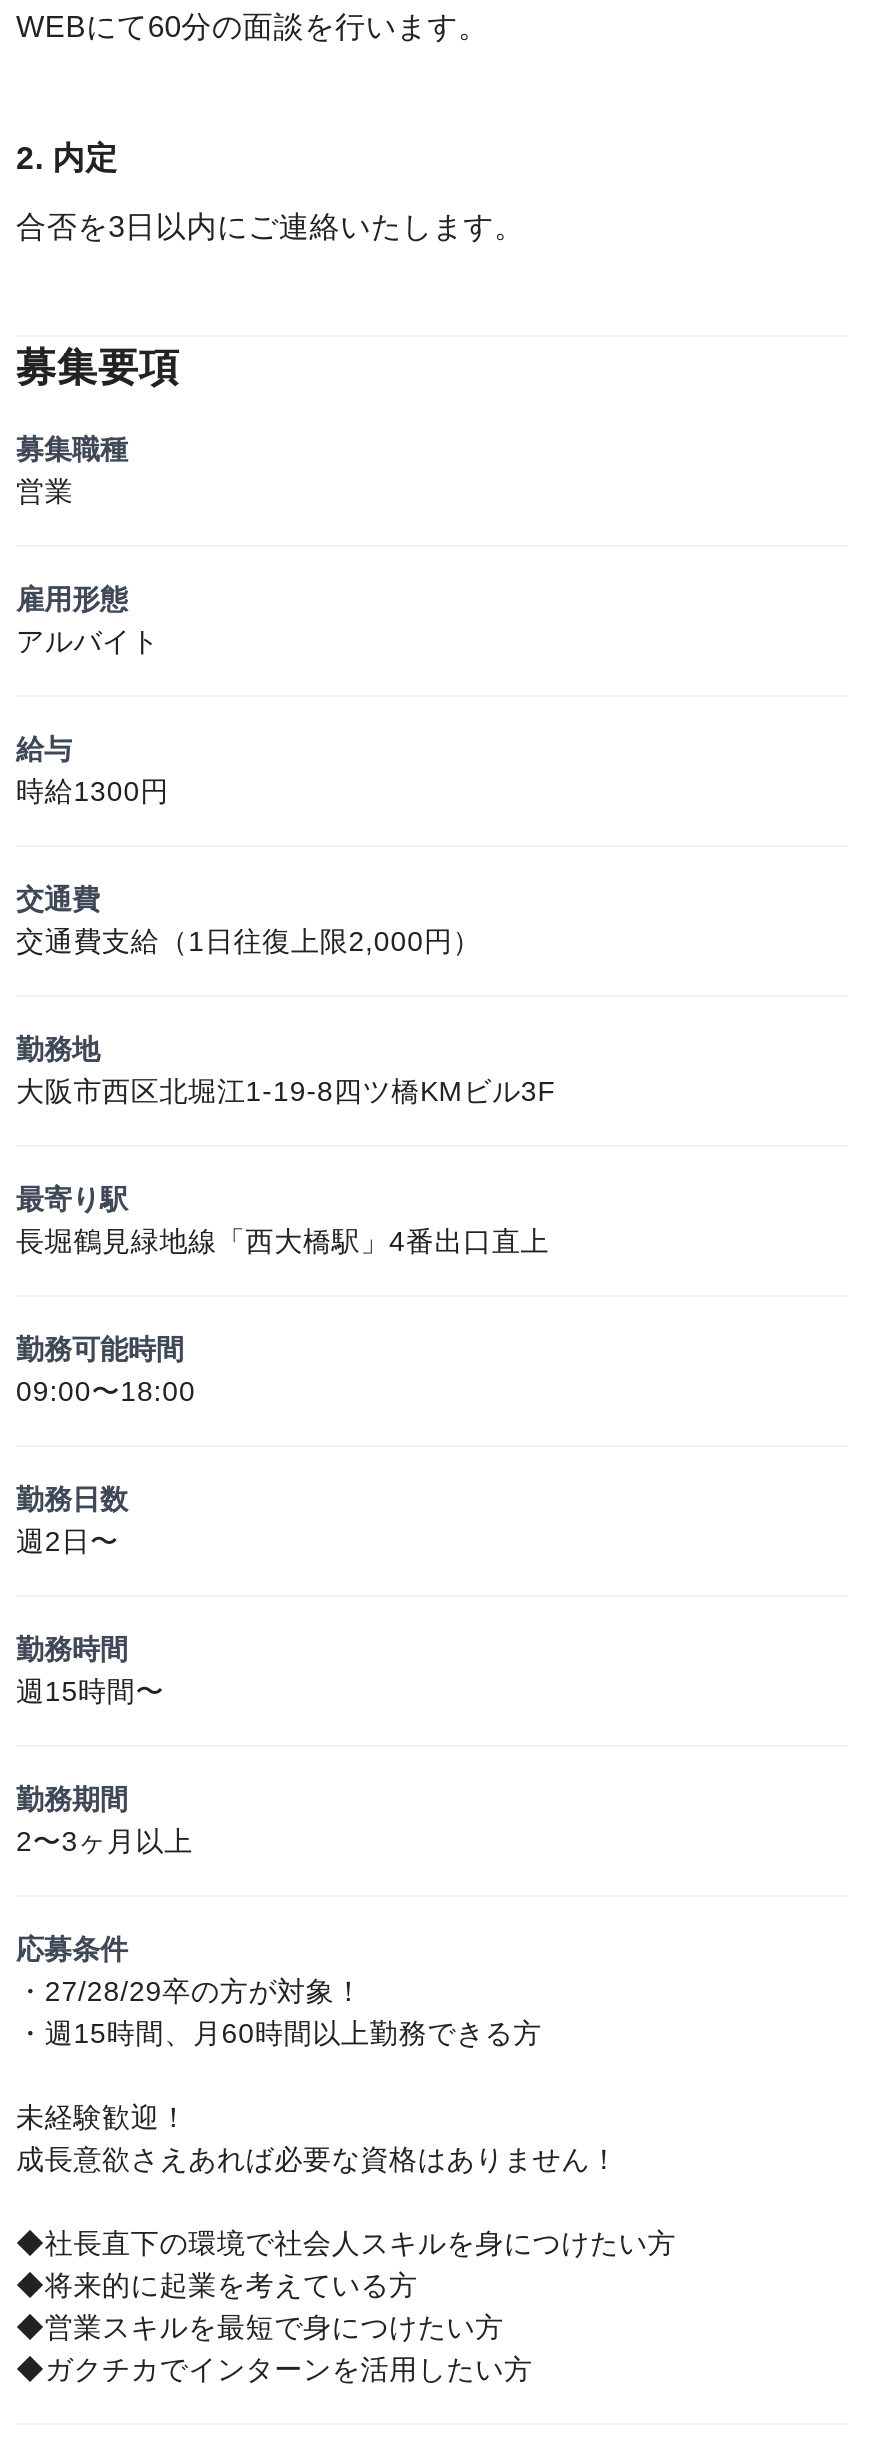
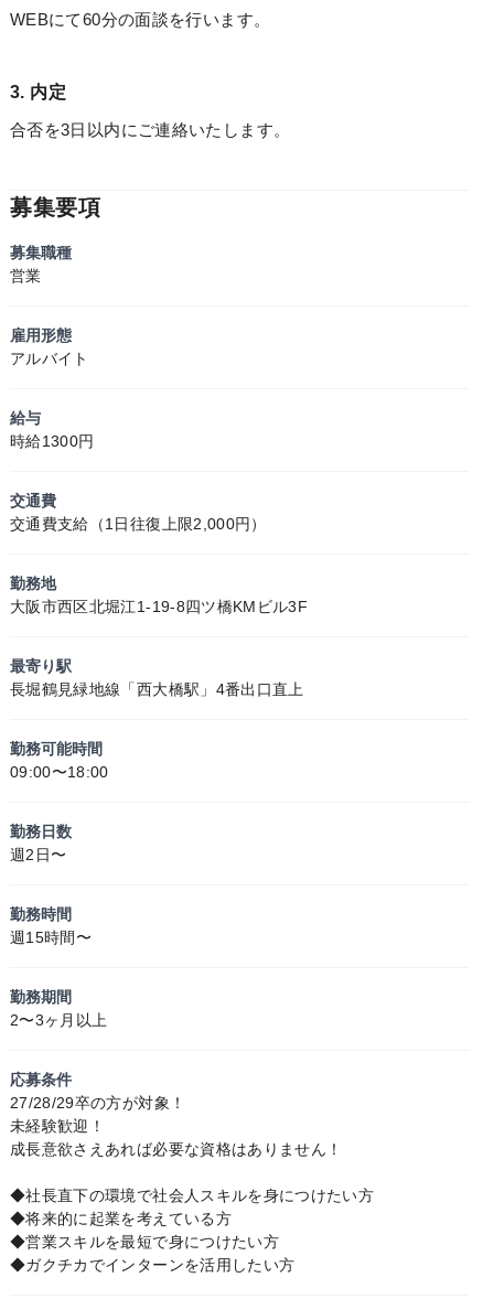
- 2. 内定
+ 3. 内定

- ・27/28/29卒の方が対象！
- ・週15時間、月60時間以上勤務できる方
+ 27/28/29卒の方が対象！
